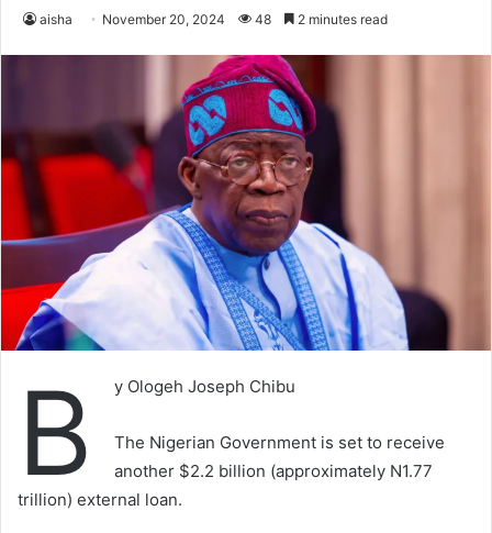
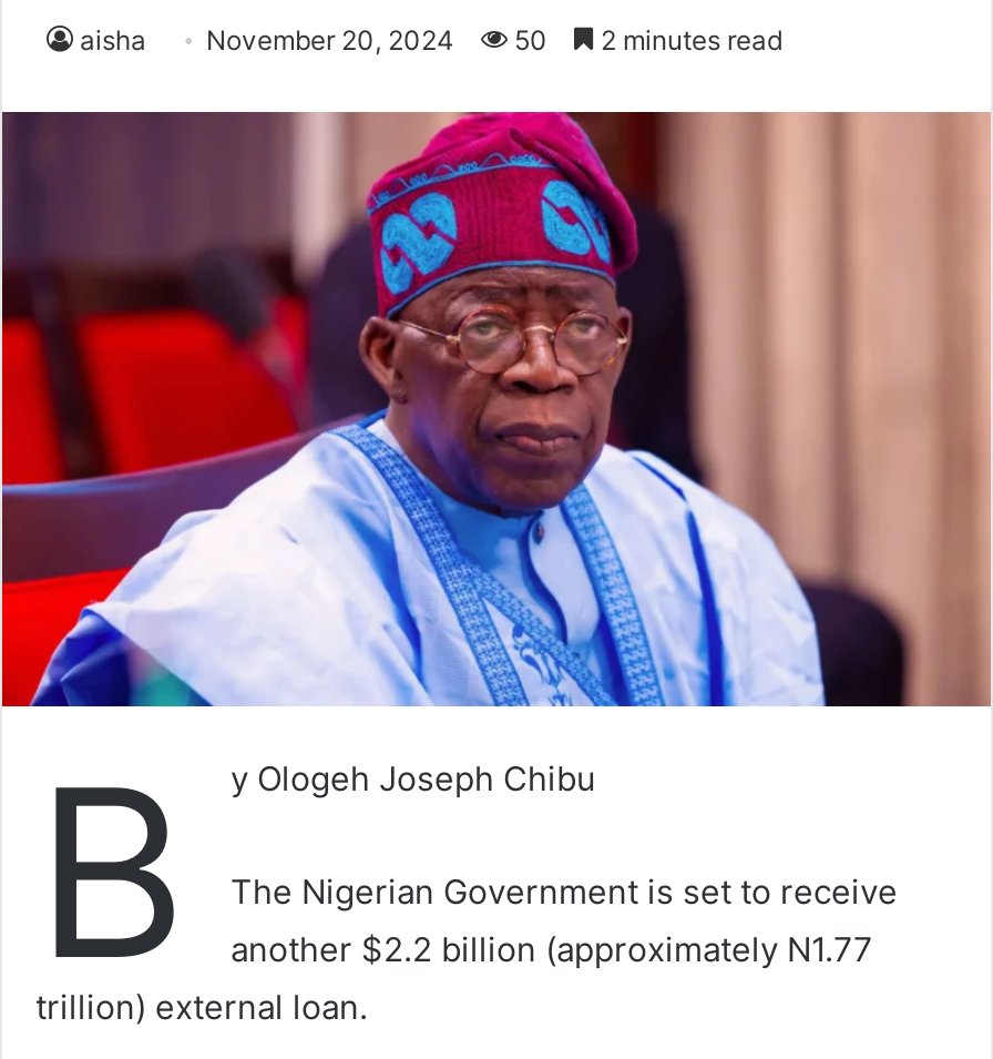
- aisha November 20, 2024 48 2 minutes read
+ aisha November 20, 2024 50 2 minutes read
